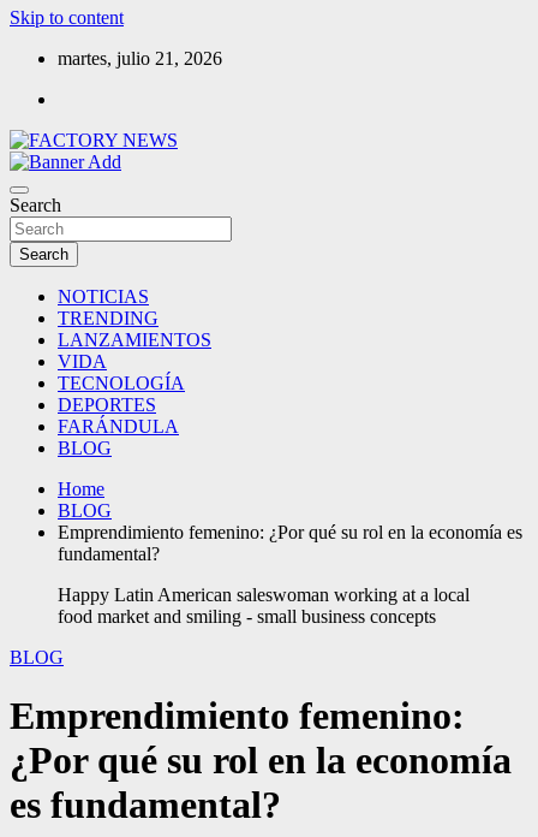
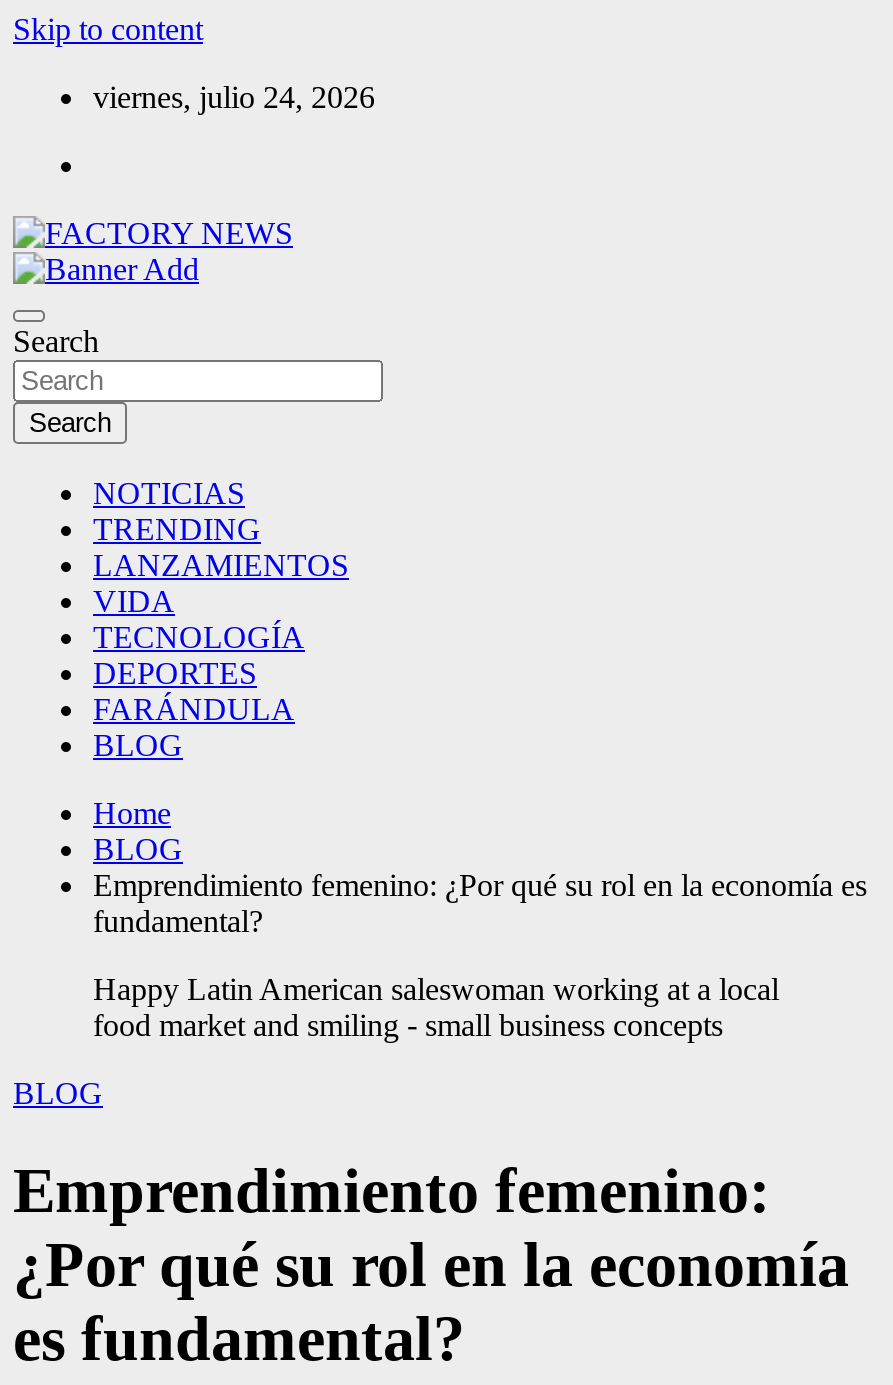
- martes, julio 21, 2026
+ viernes, julio 24, 2026
